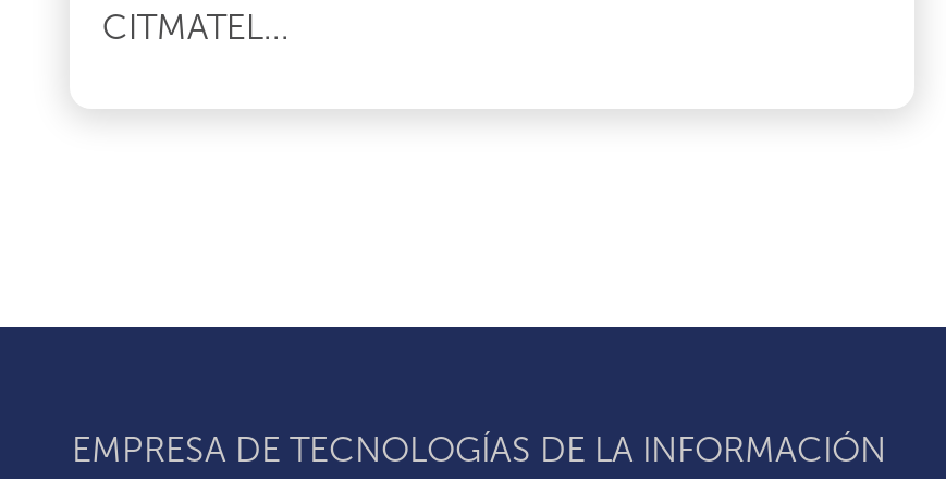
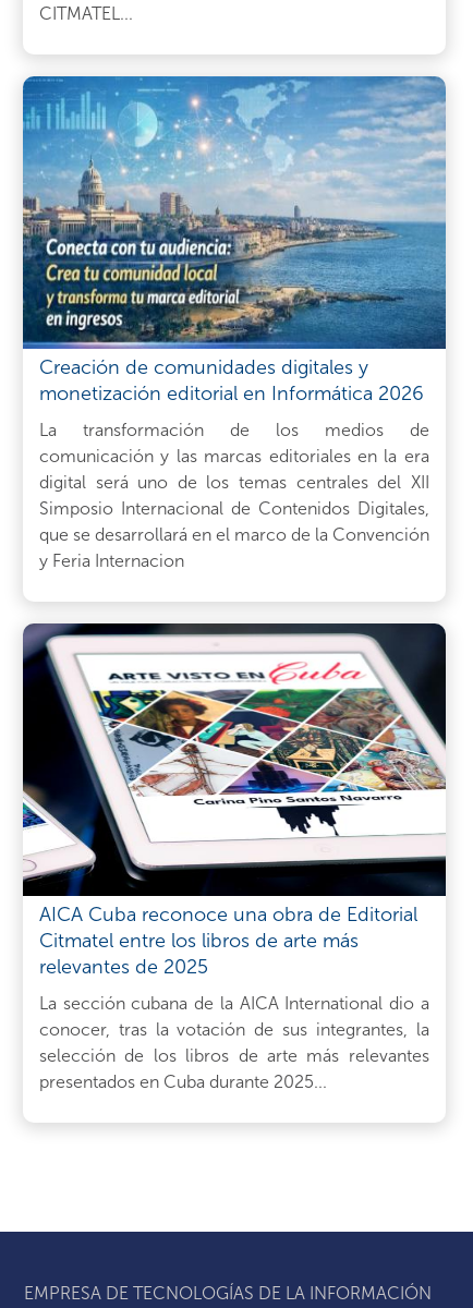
+ [image]
+ Creación de comunidades digitales y
+ monetización editorial en Informática 2026
+ La transformación de los medios de
+ comunicación y las marcas editoriales en la era
+ digital será uno de los temas centrales del XII
+ Simposio Internacional de Contenidos Digitales,
+ que se desarrollará en el marco de la Convención
+ y Feria Internacion

+ [image]
+ AICA Cuba reconoce una obra de Editorial
+ Citmatel entre los libros de arte más
+ relevantes de 2025
+ La sección cubana de la AICA International dio a
+ conocer, tras la votación de sus integrantes, la
+ selección de los libros de arte más relevantes
+ presentados en Cuba durante 2025...
